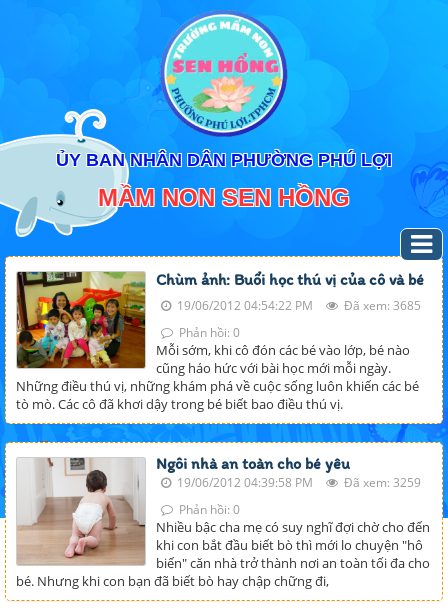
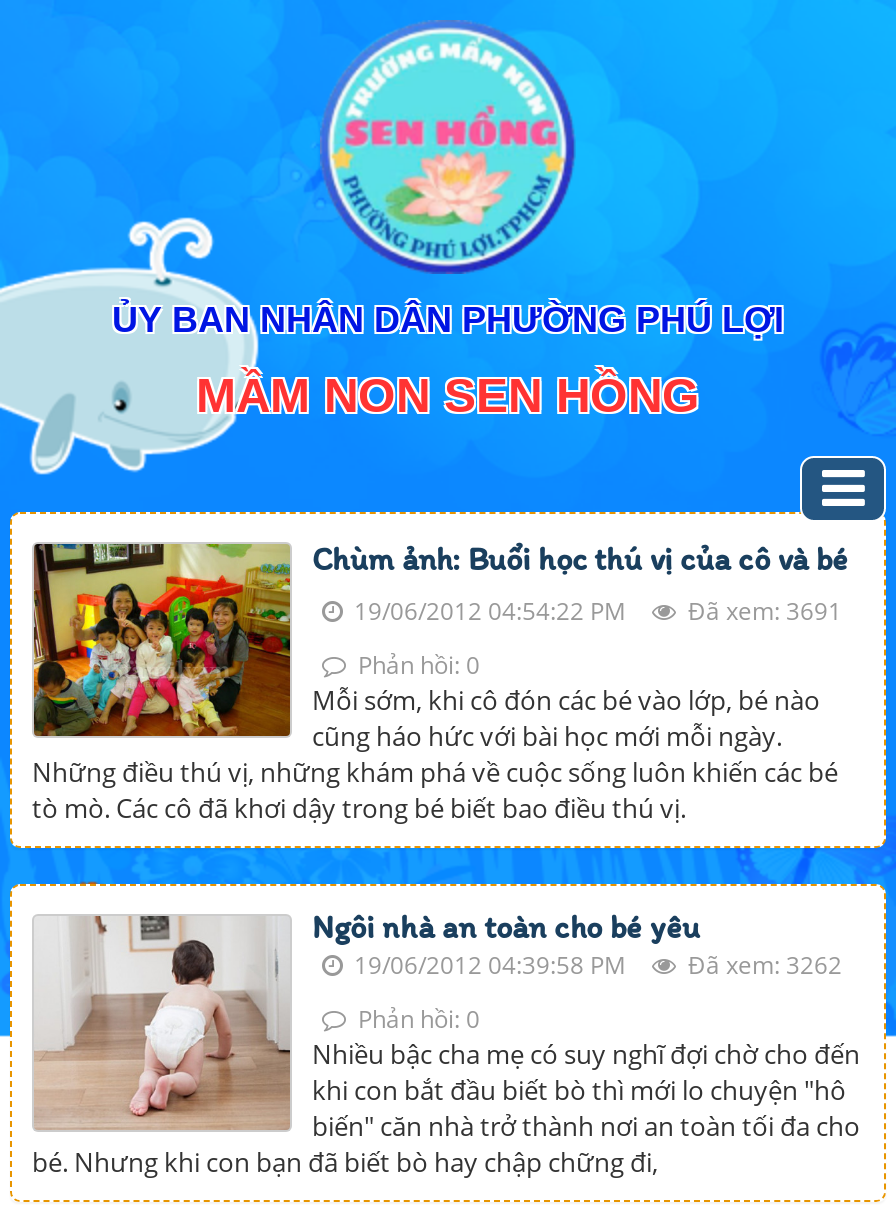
- 19/06/2012 04:54:22 PM Đã xem: 3685
+ 19/06/2012 04:54:22 PM Đã xem: 3691

- 19/06/2012 04:39:58 PM Đã xem: 3259
+ 19/06/2012 04:39:58 PM Đã xem: 3262
